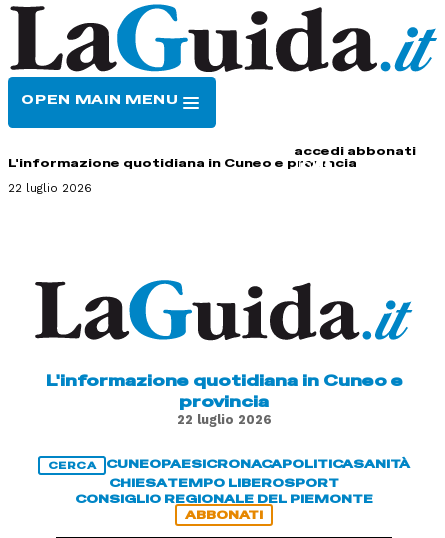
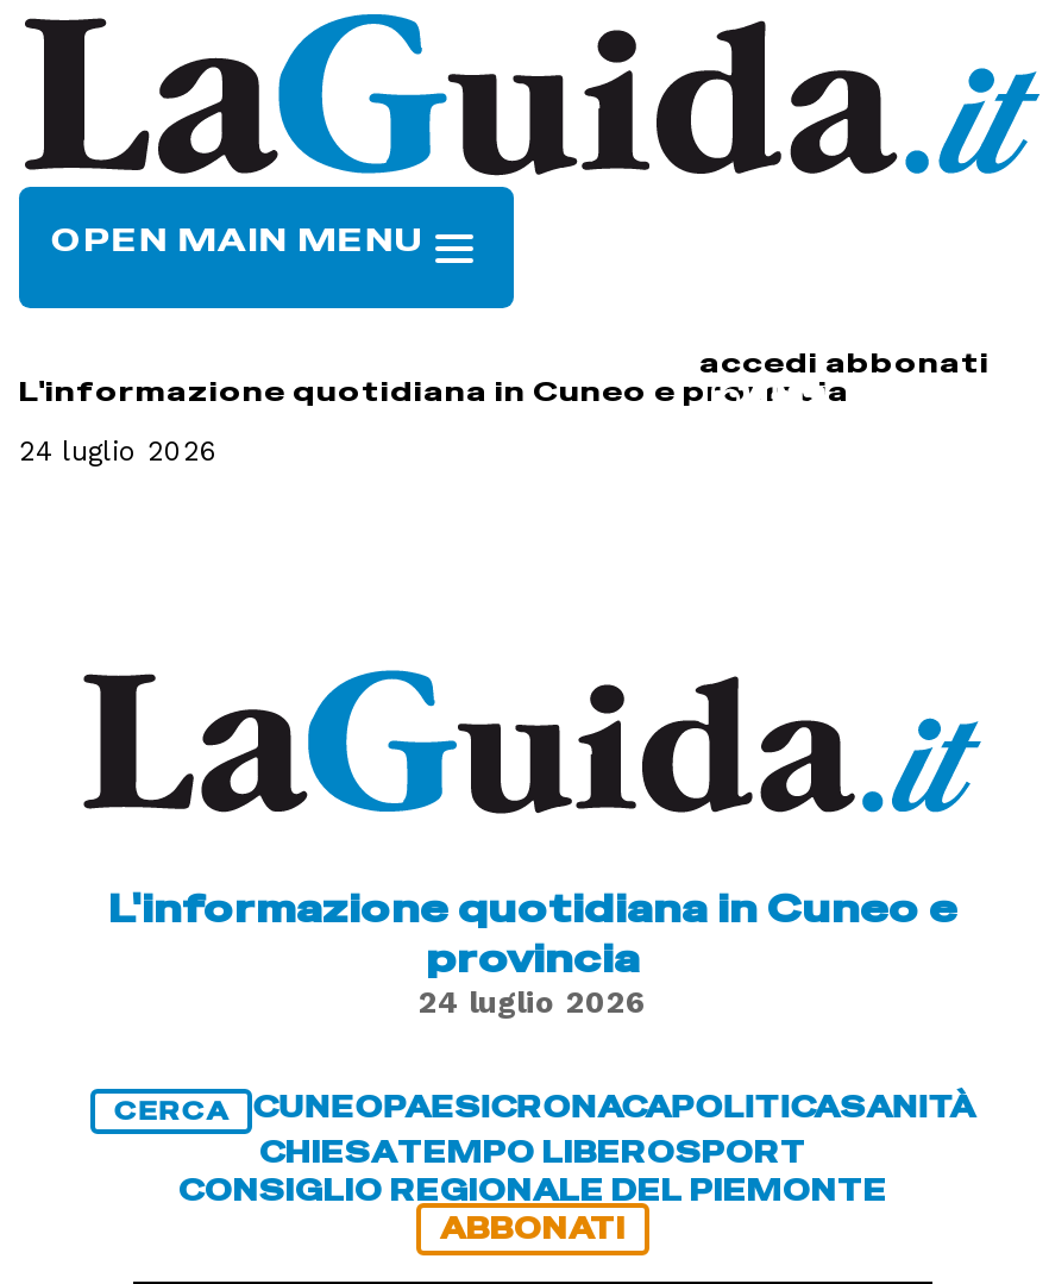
- 22 luglio 2026
+ 24 luglio 2026

- 22 luglio 2026
+ 24 luglio 2026
